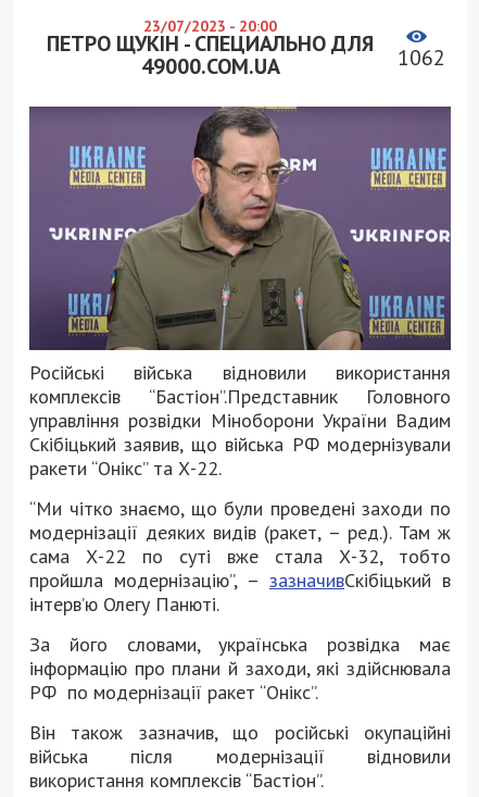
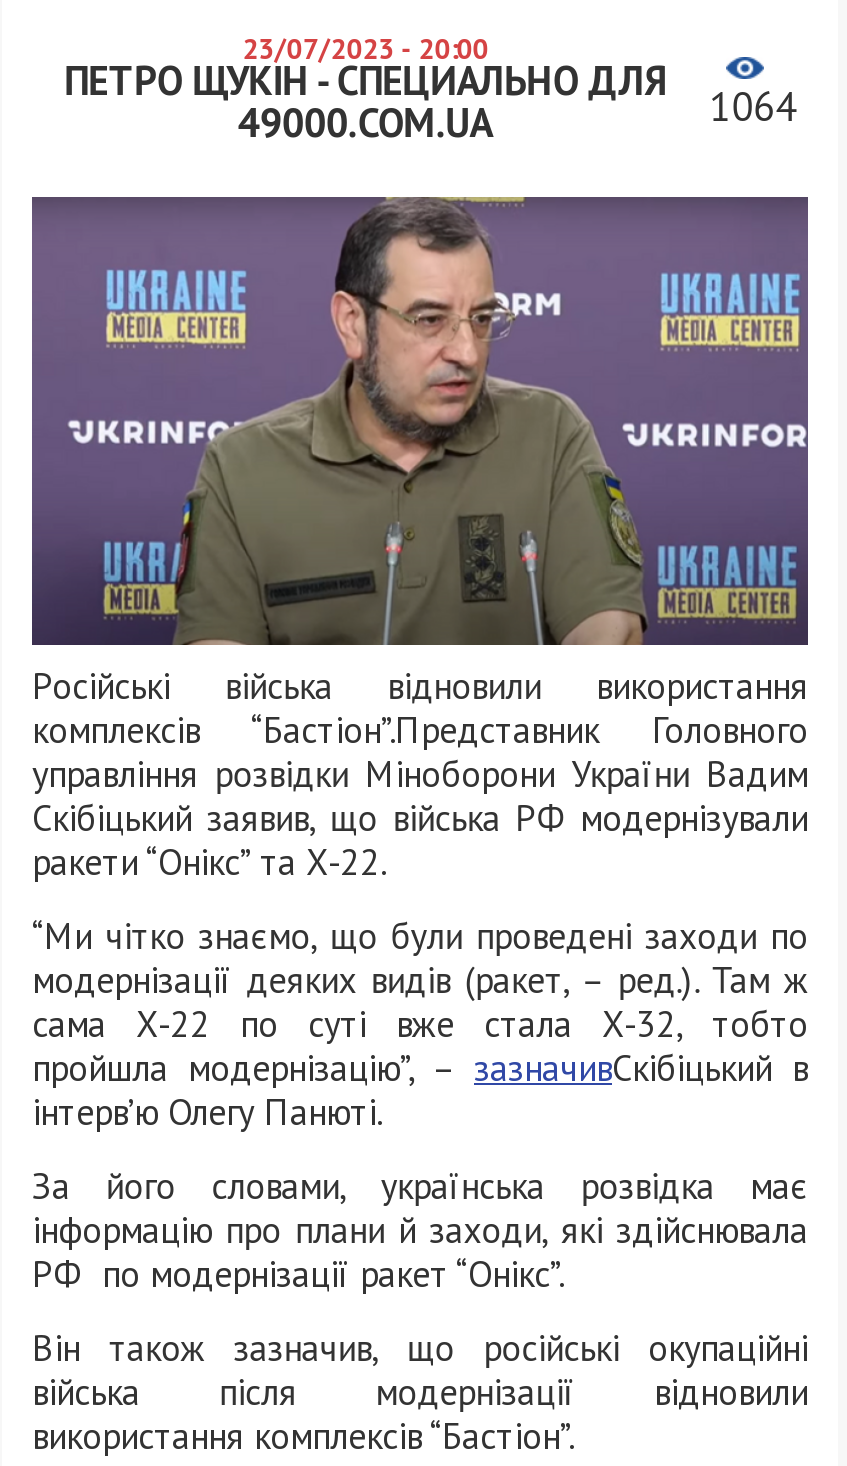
- ПЕТРО ЩУКІН - СПЕЦИАЛЬНО ДЛЯ 1062
+ ПЕТРО ЩУКІН - СПЕЦИАЛЬНО ДЛЯ 1064
